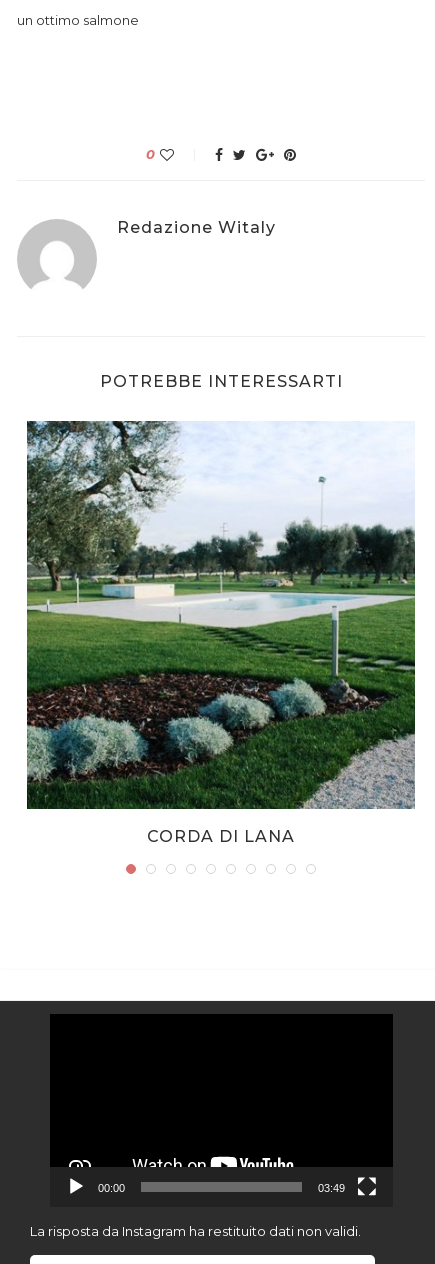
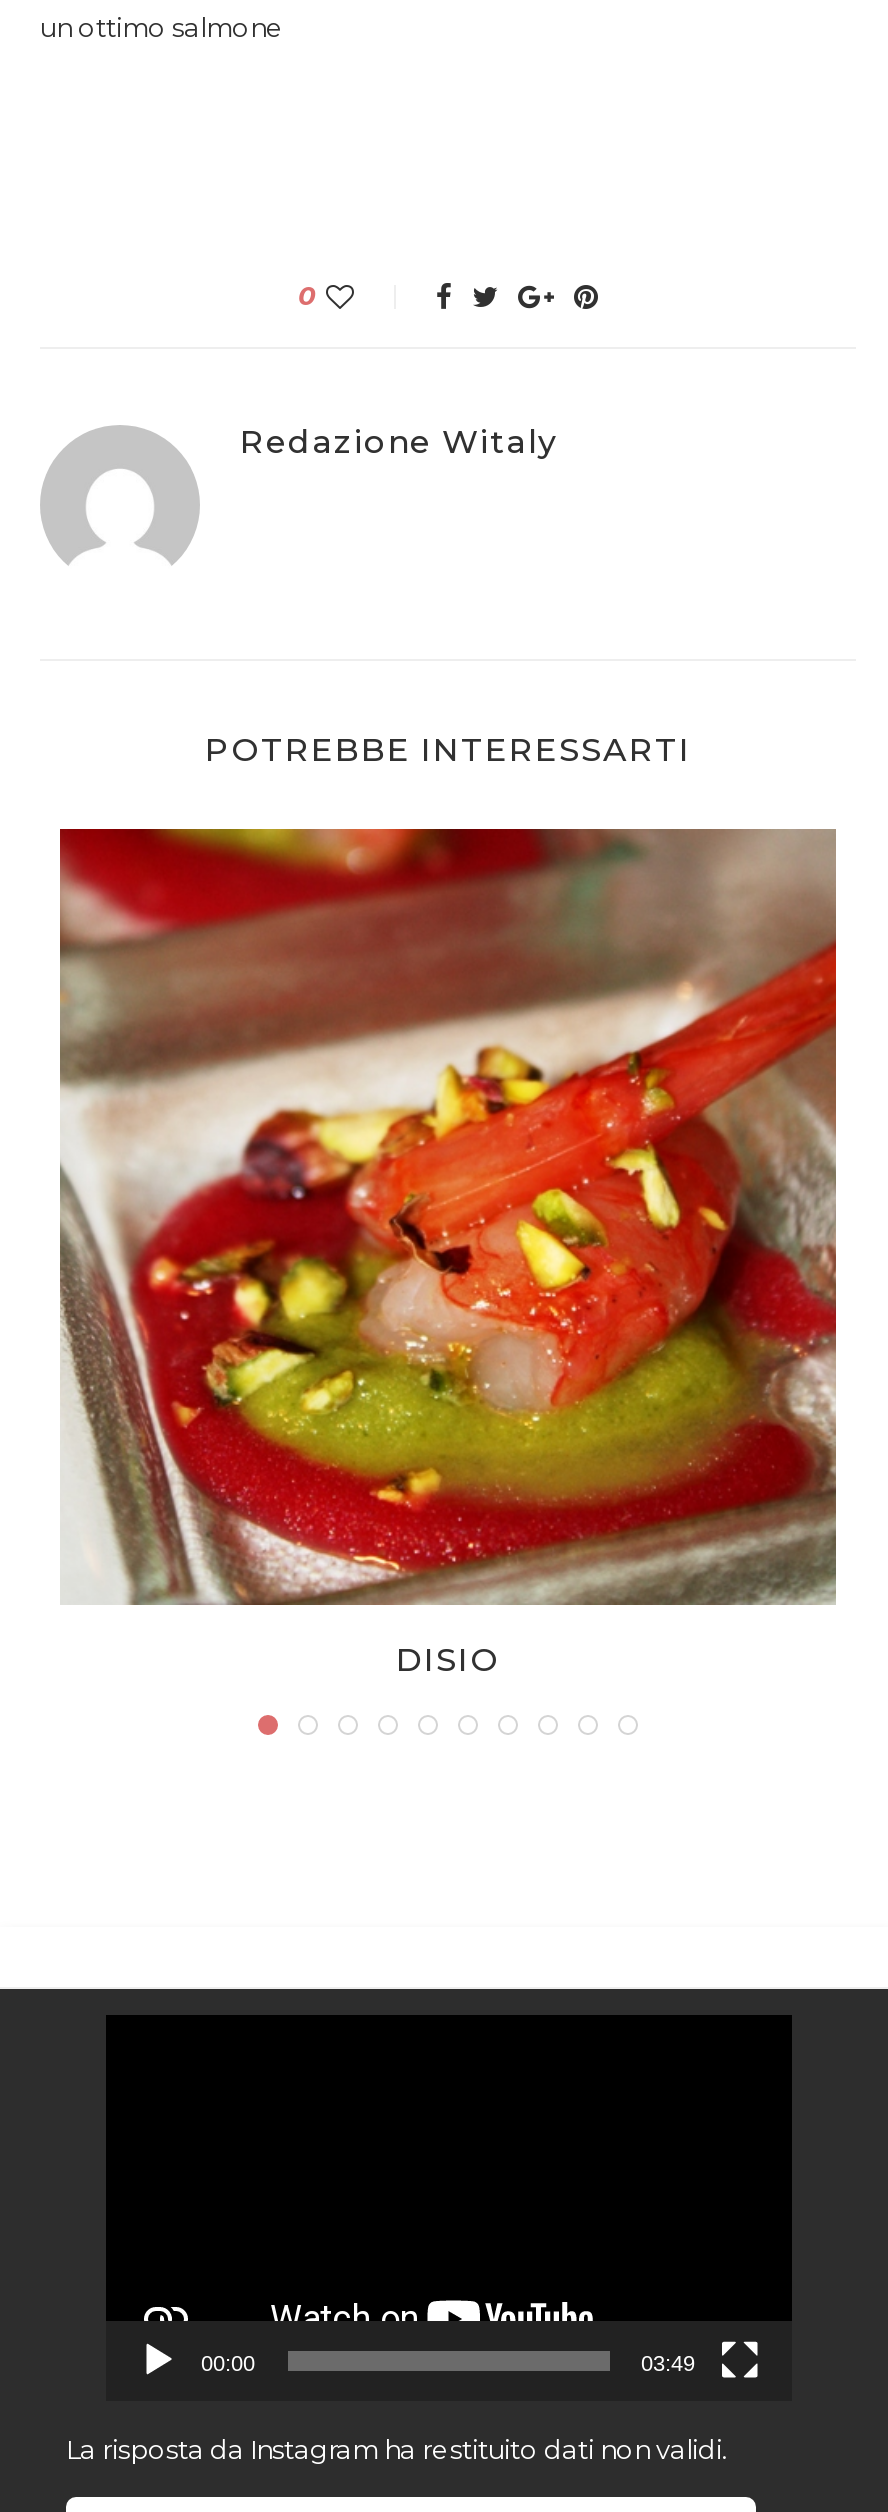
- [image]
- CORDA DI LANA
+ [image]
+ DISIO
